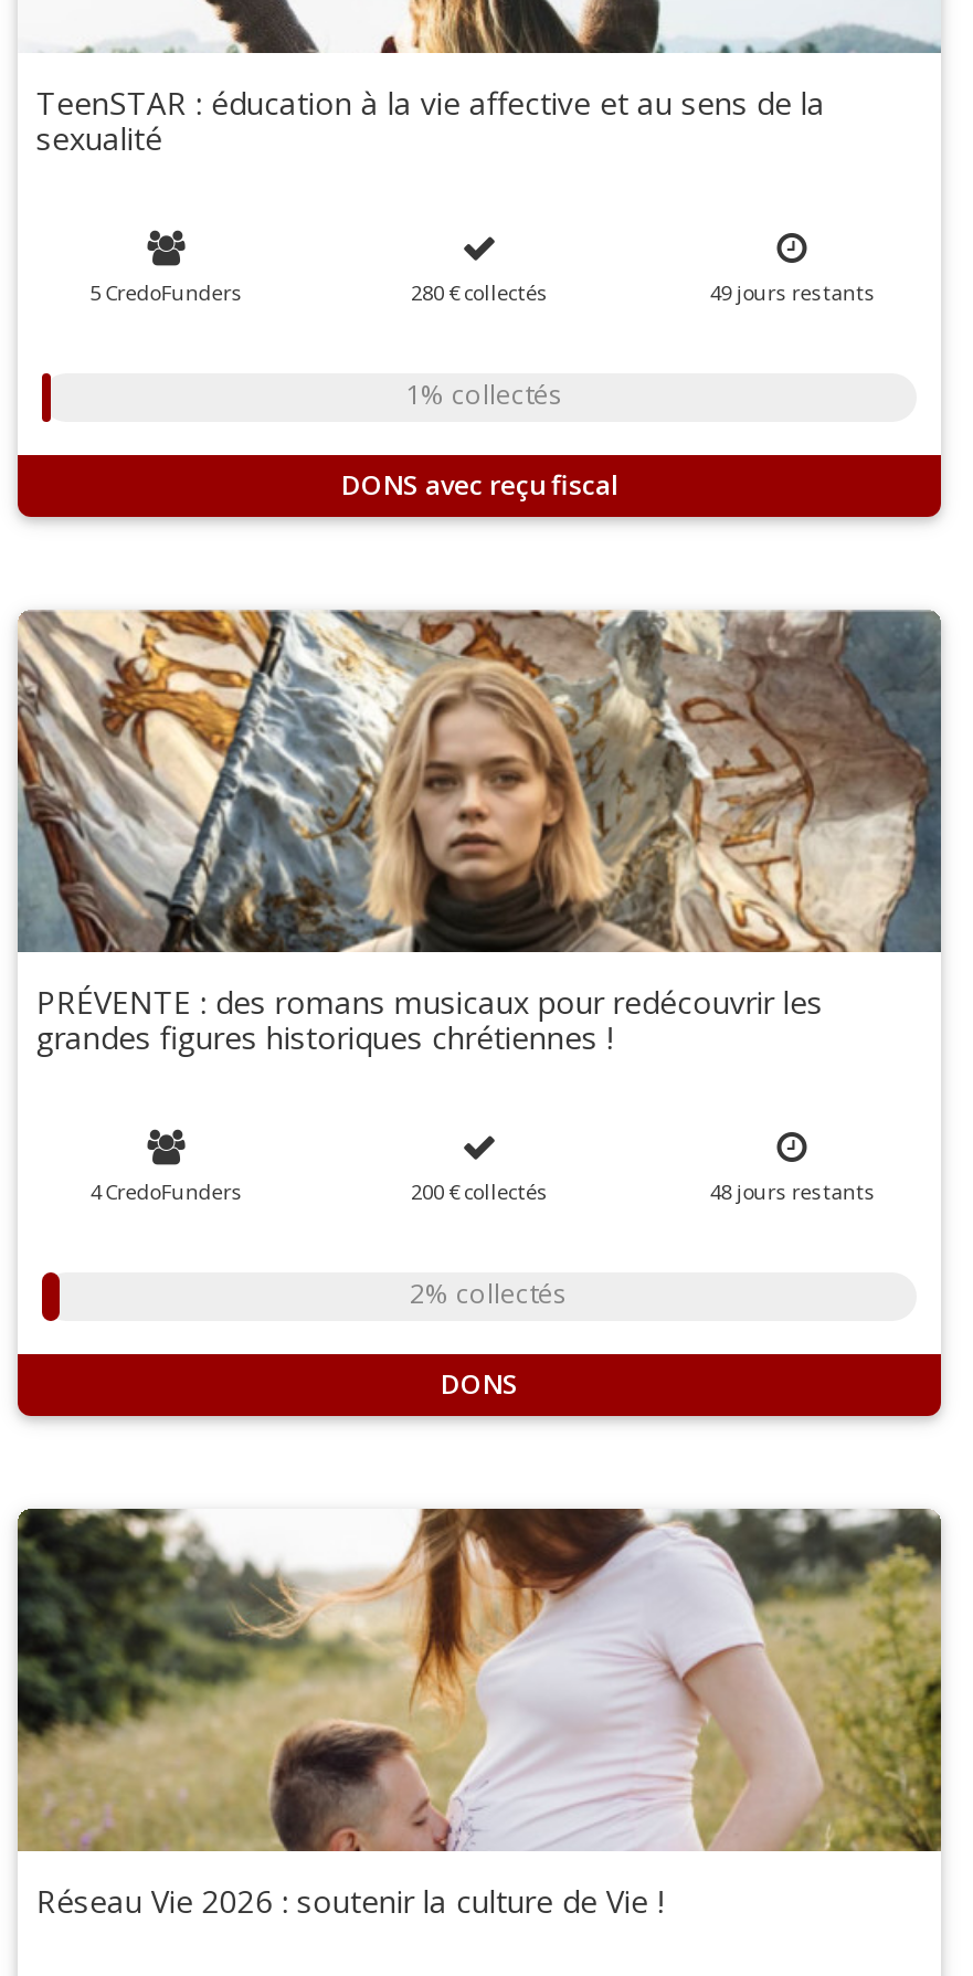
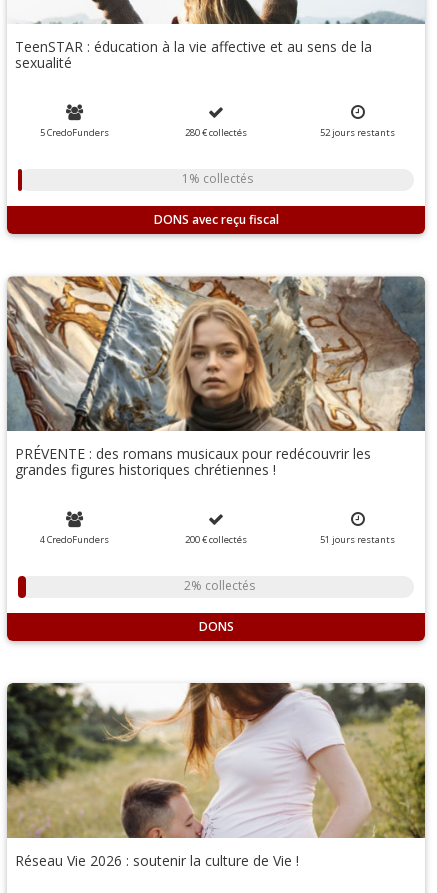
- 49 jours restants
+ 52 jours restants

- 48 jours restants
+ 51 jours restants
